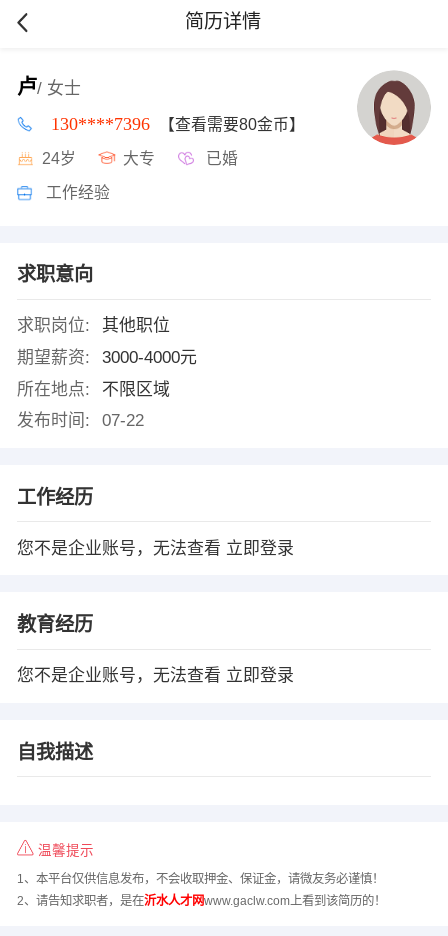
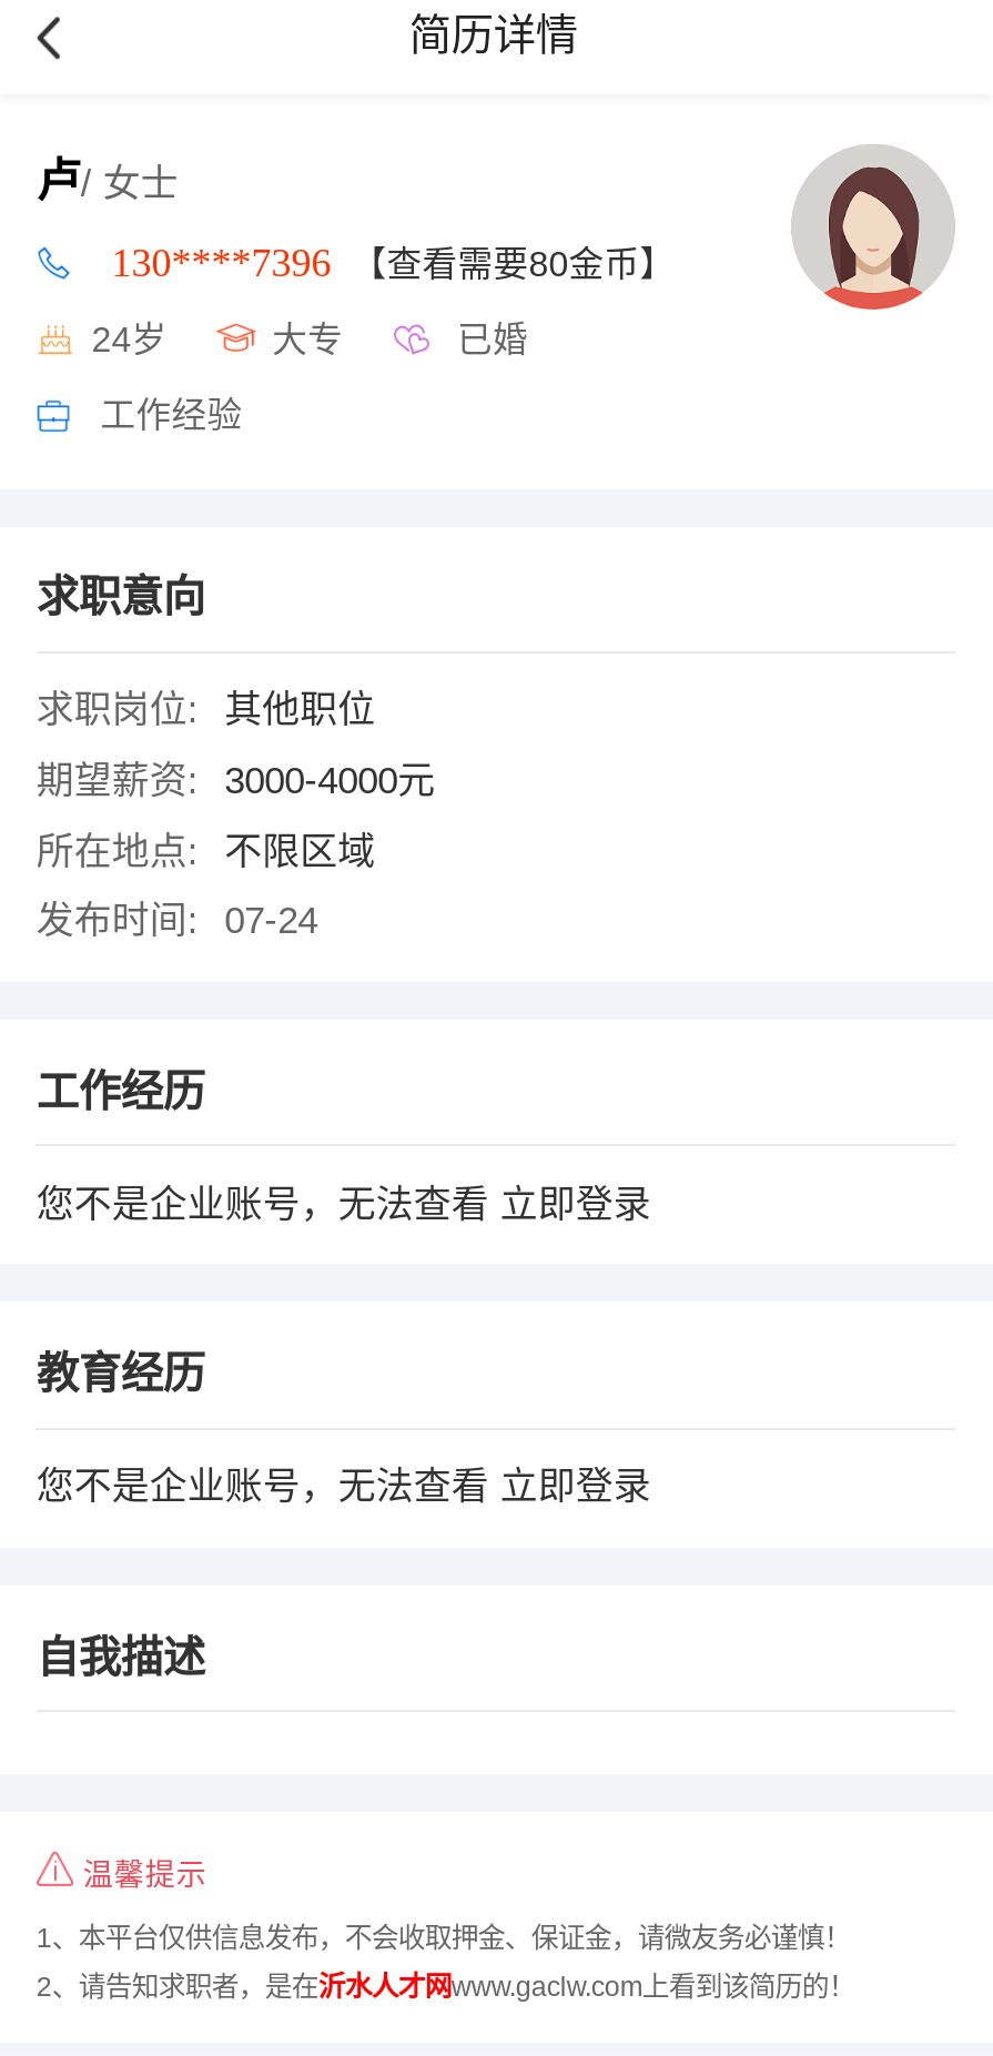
- 发布时间: 07-22
+ 发布时间: 07-24
